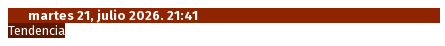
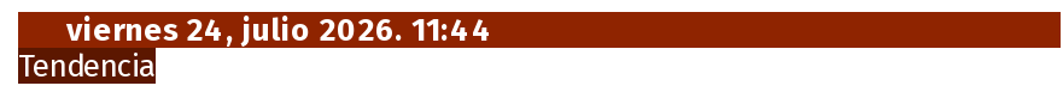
- martes 21, julio 2026. 21:41
+ viernes 24, julio 2026. 11:44
